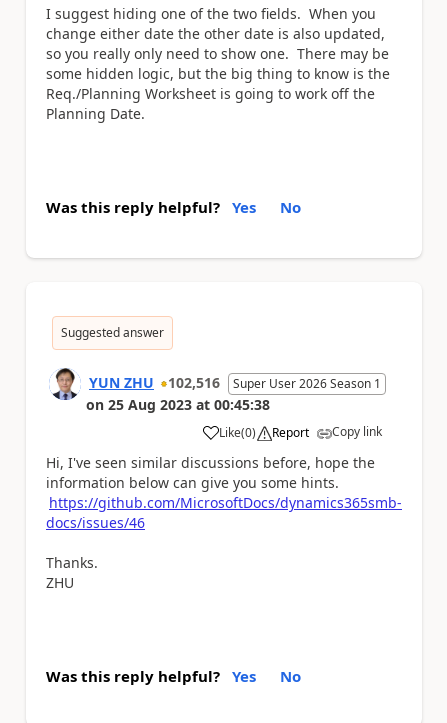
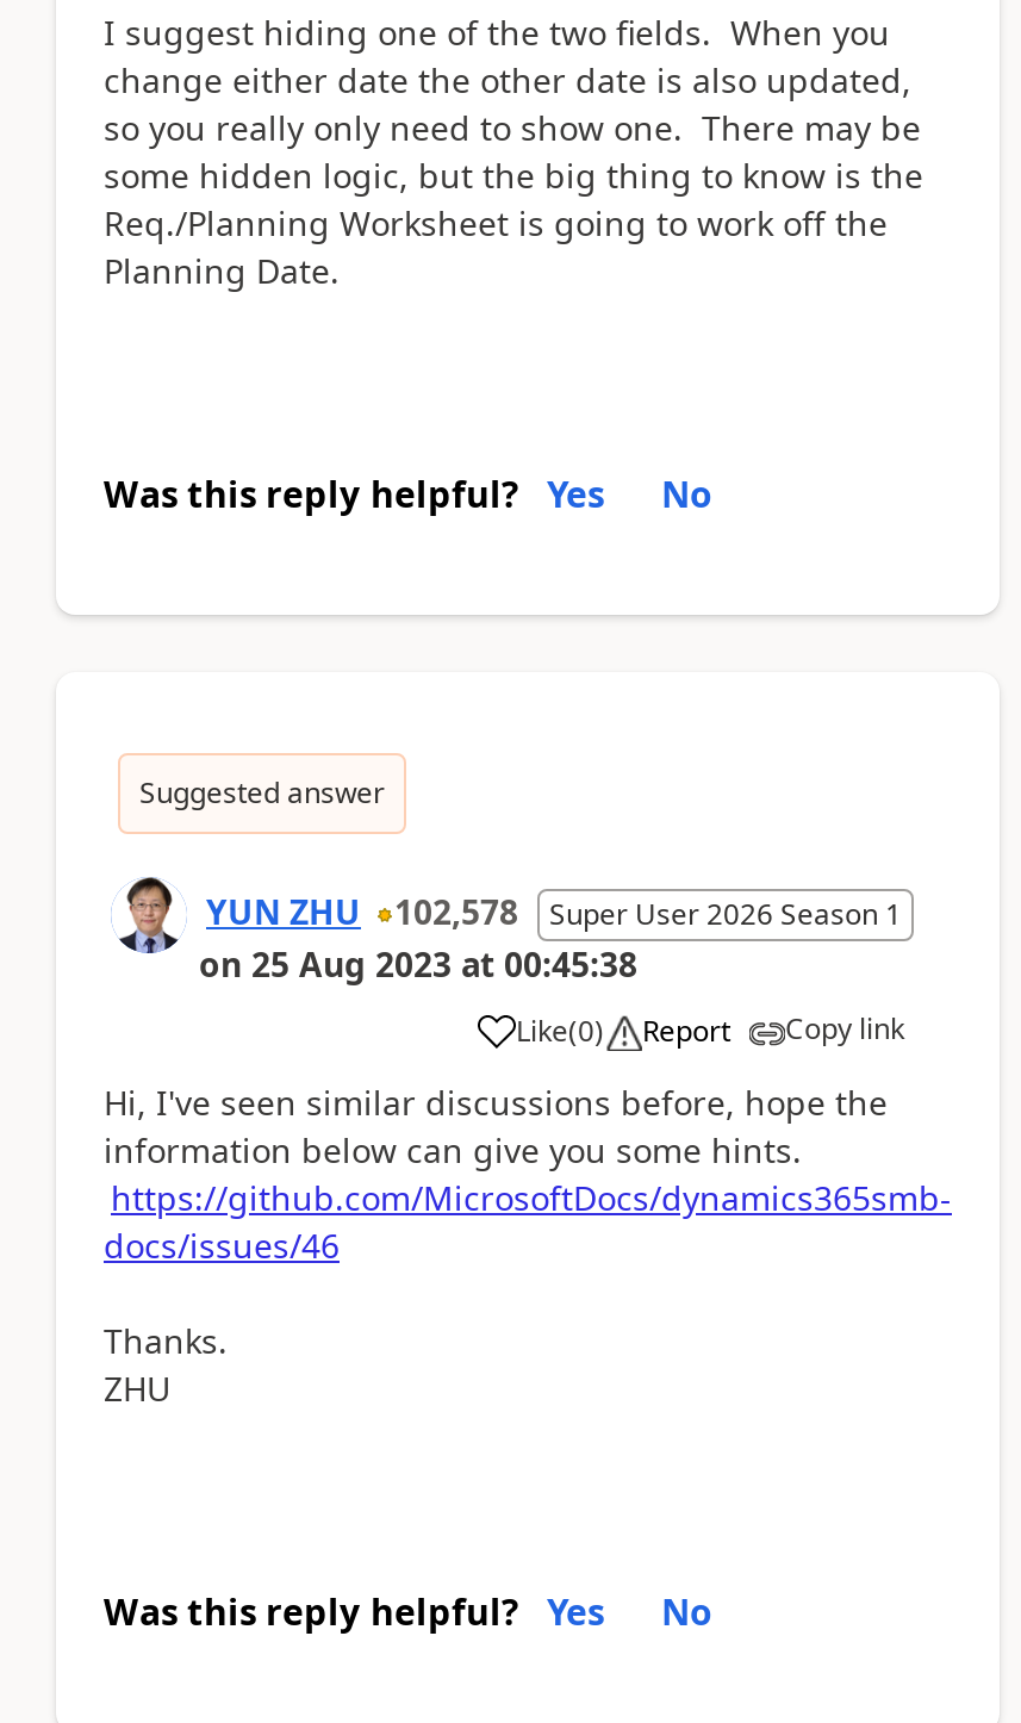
- YUN ZHU 102,516 Super User 2026 Season 1
+ YUN ZHU 102,578 Super User 2026 Season 1
